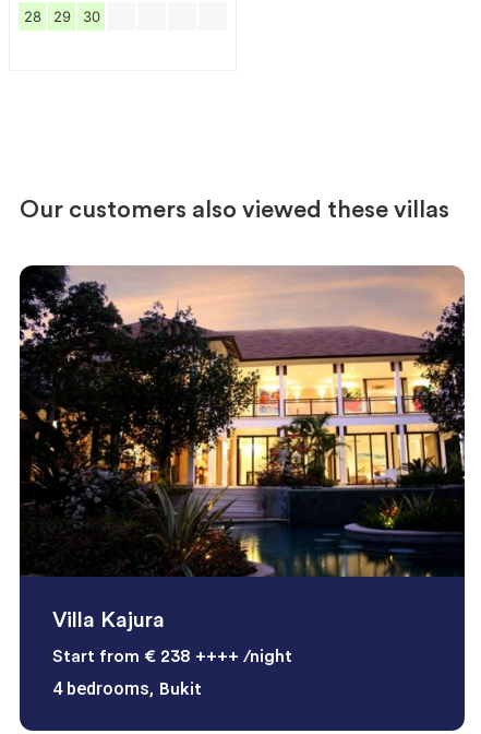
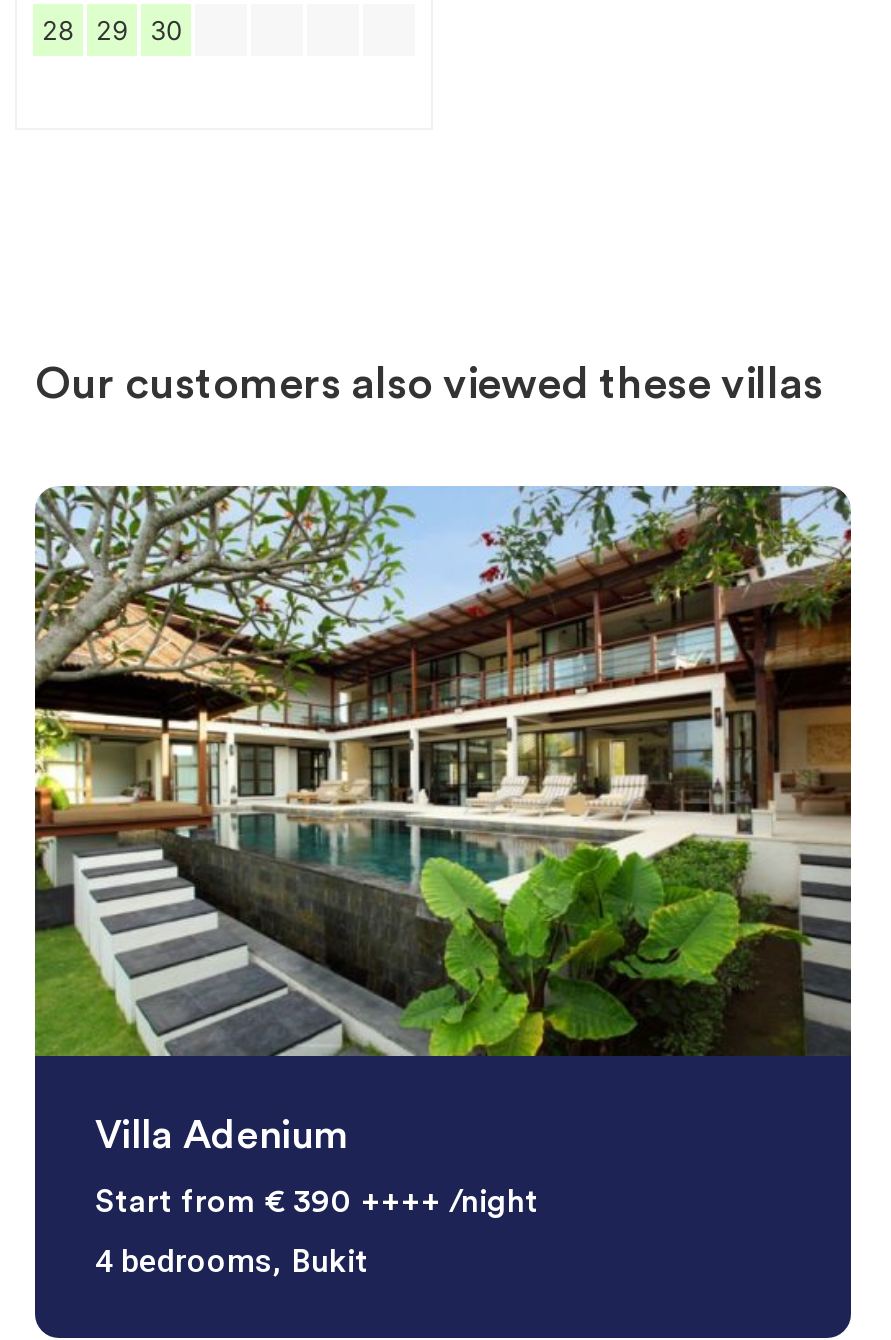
- [image]
- Villa Kajura
+ [image]
+ Villa Adenium

- Start from € 238 ++++ /night
+ Start from € 390 ++++ /night
